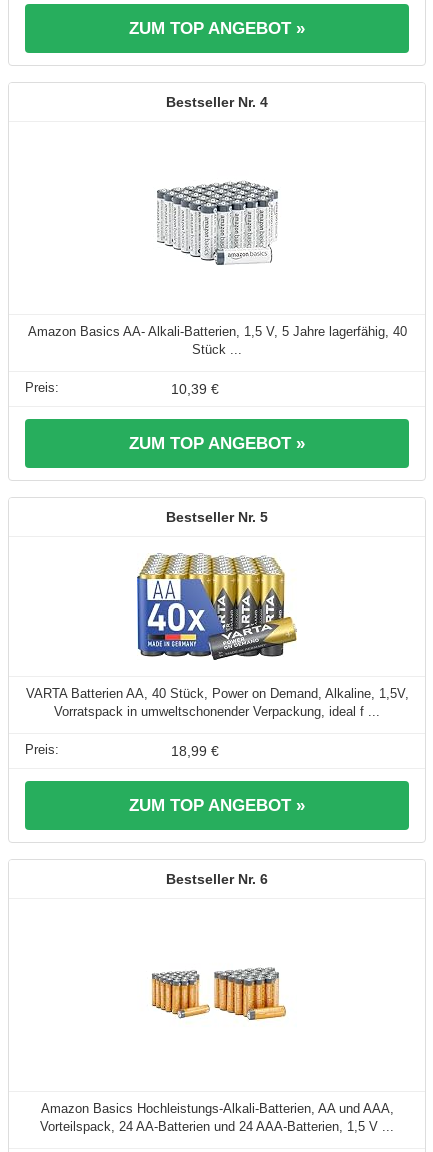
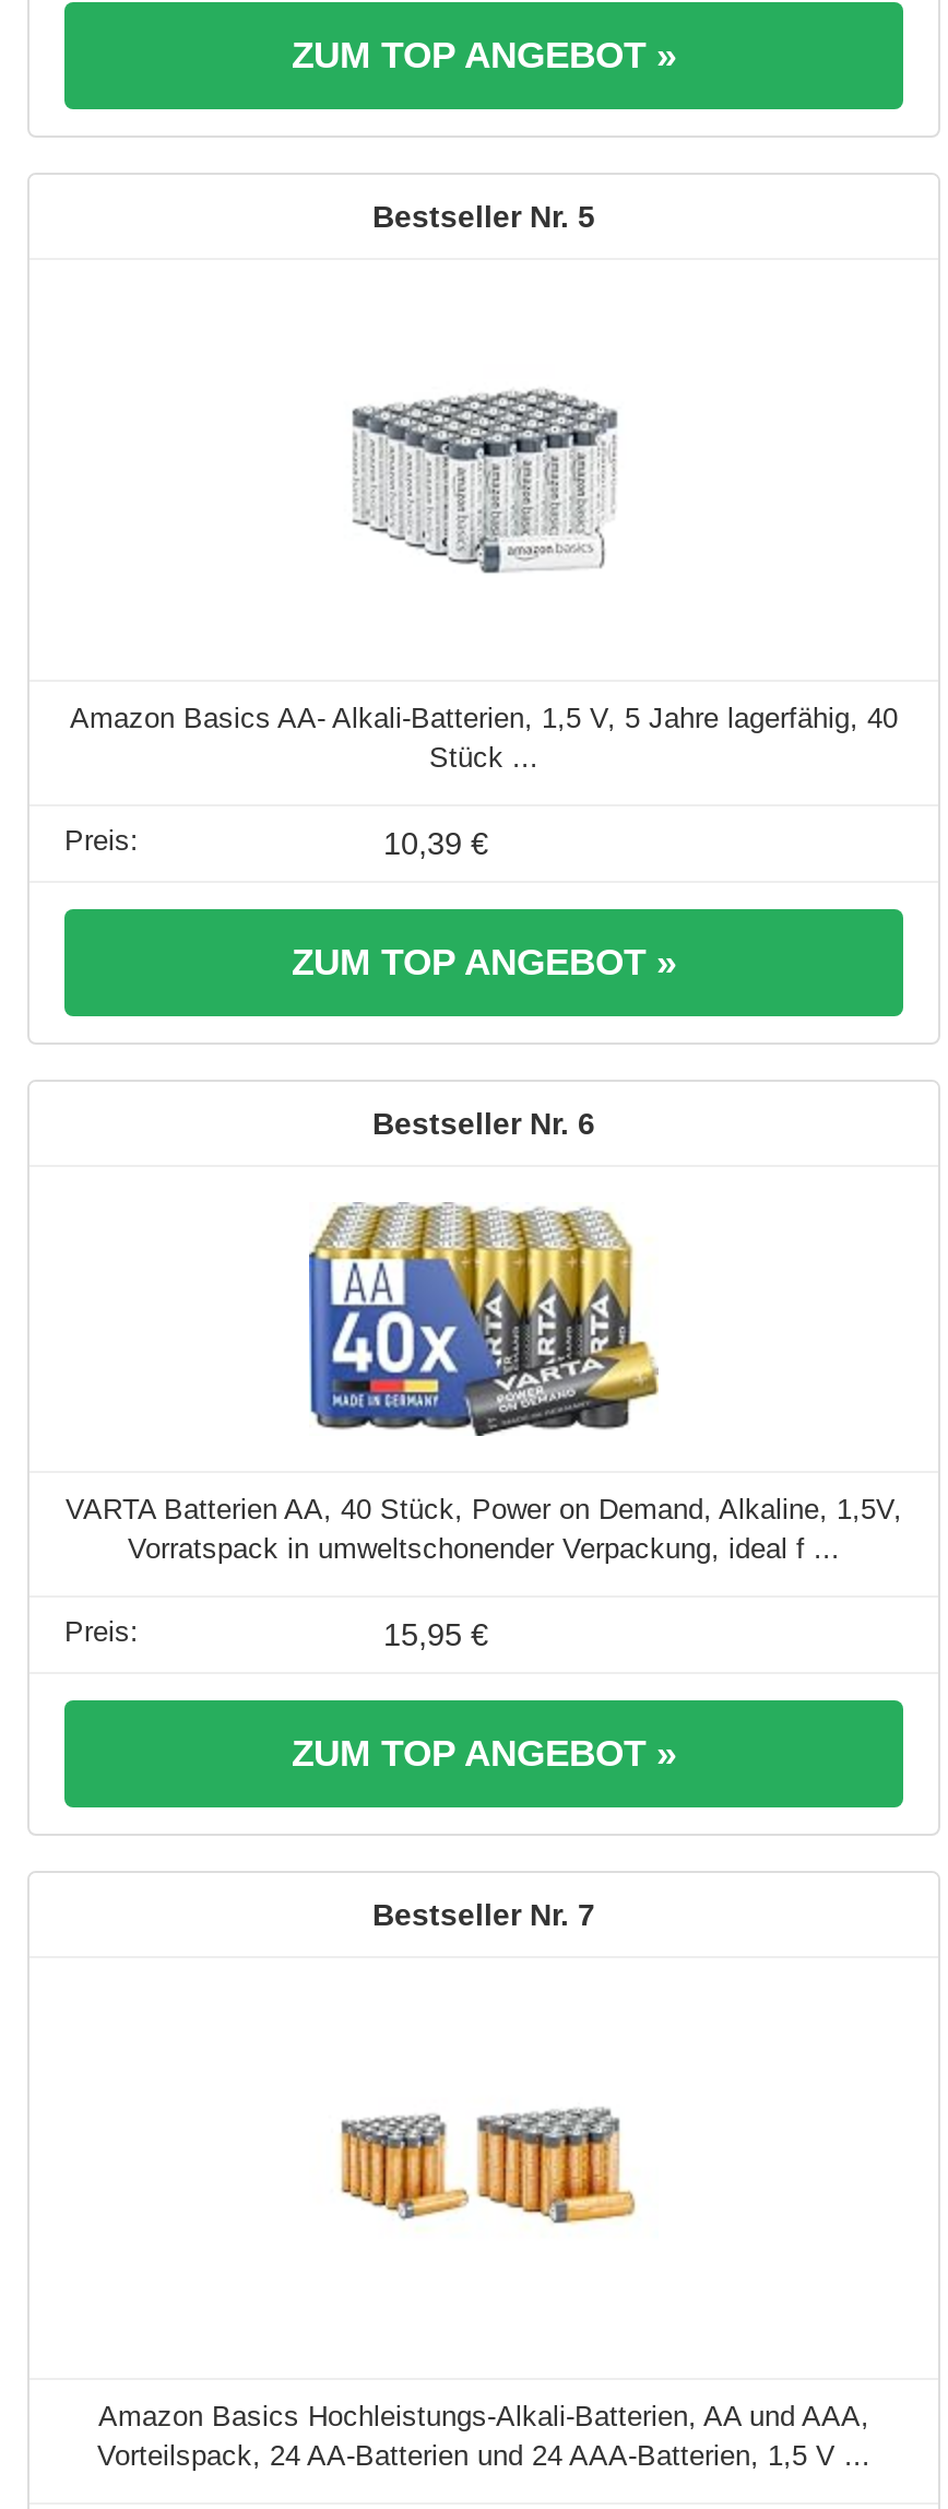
- 4
+ 5

- 5
+ 6

- 18,99 €
+ 15,95 €

- 6
+ 7
